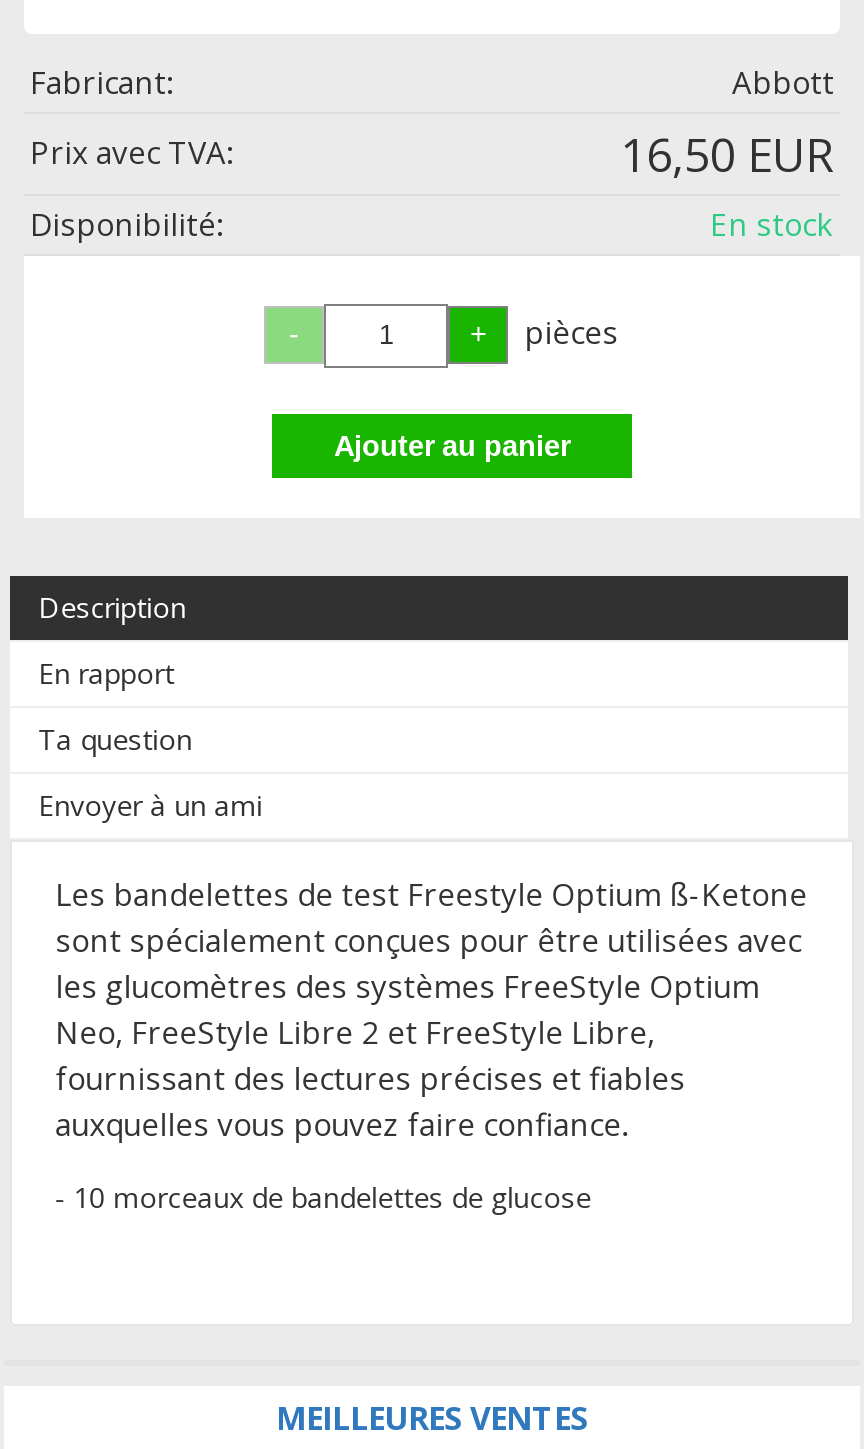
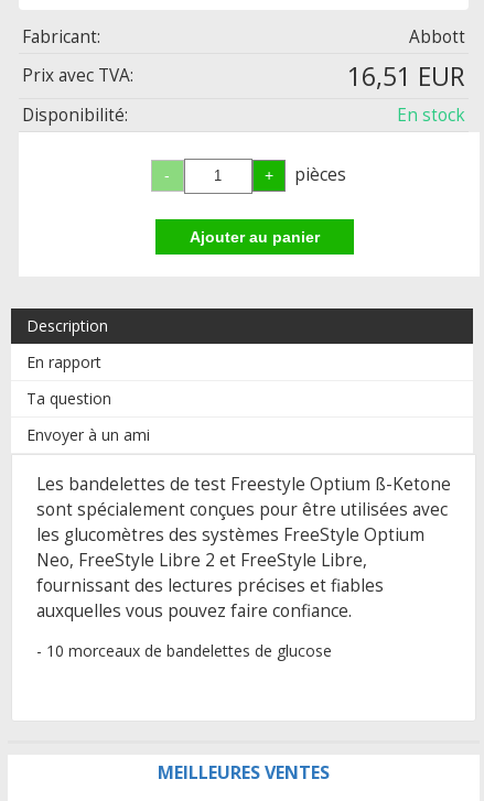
- 16,50 EUR
+ 16,51 EUR
